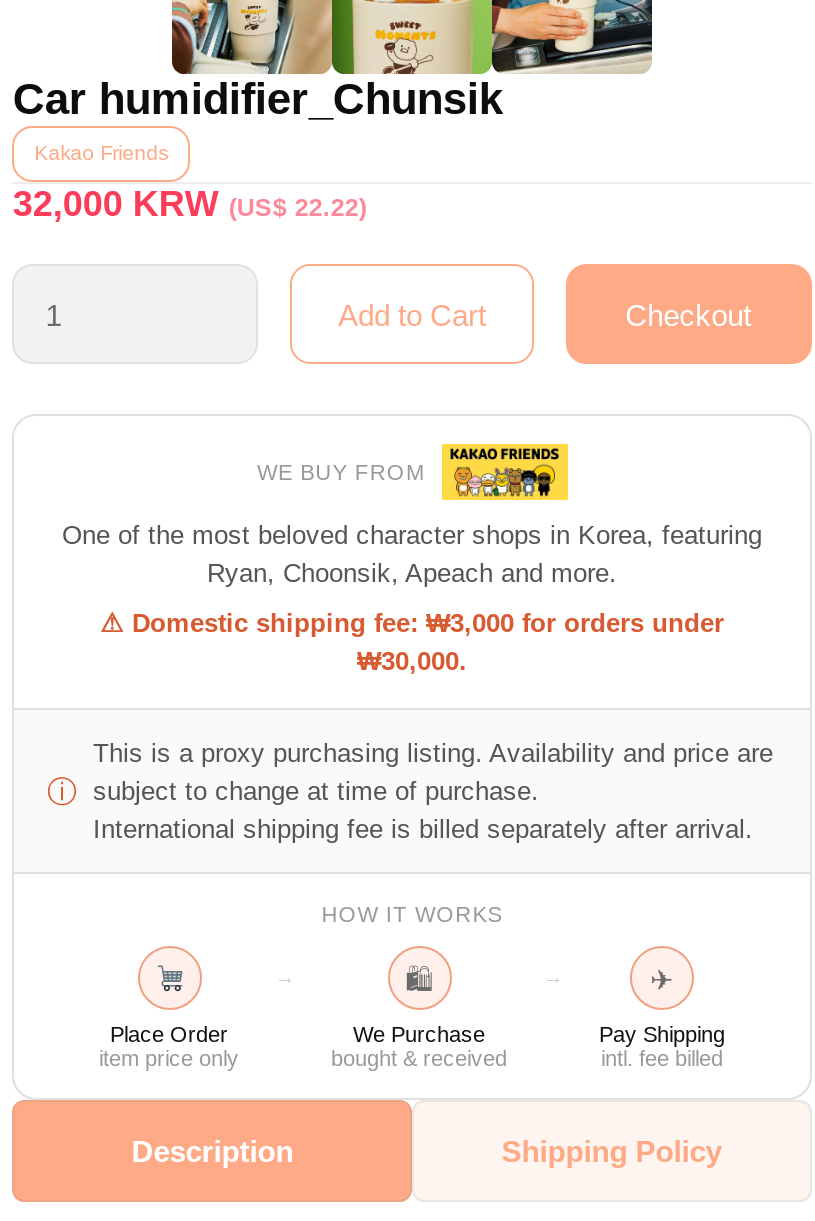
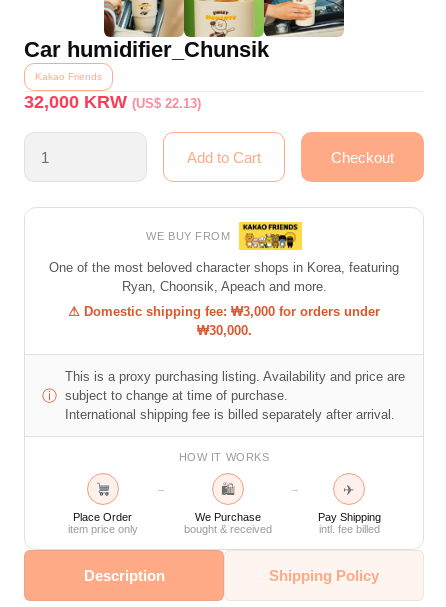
- 32,000 KRW (US$ 22.22)
+ 32,000 KRW (US$ 22.13)
